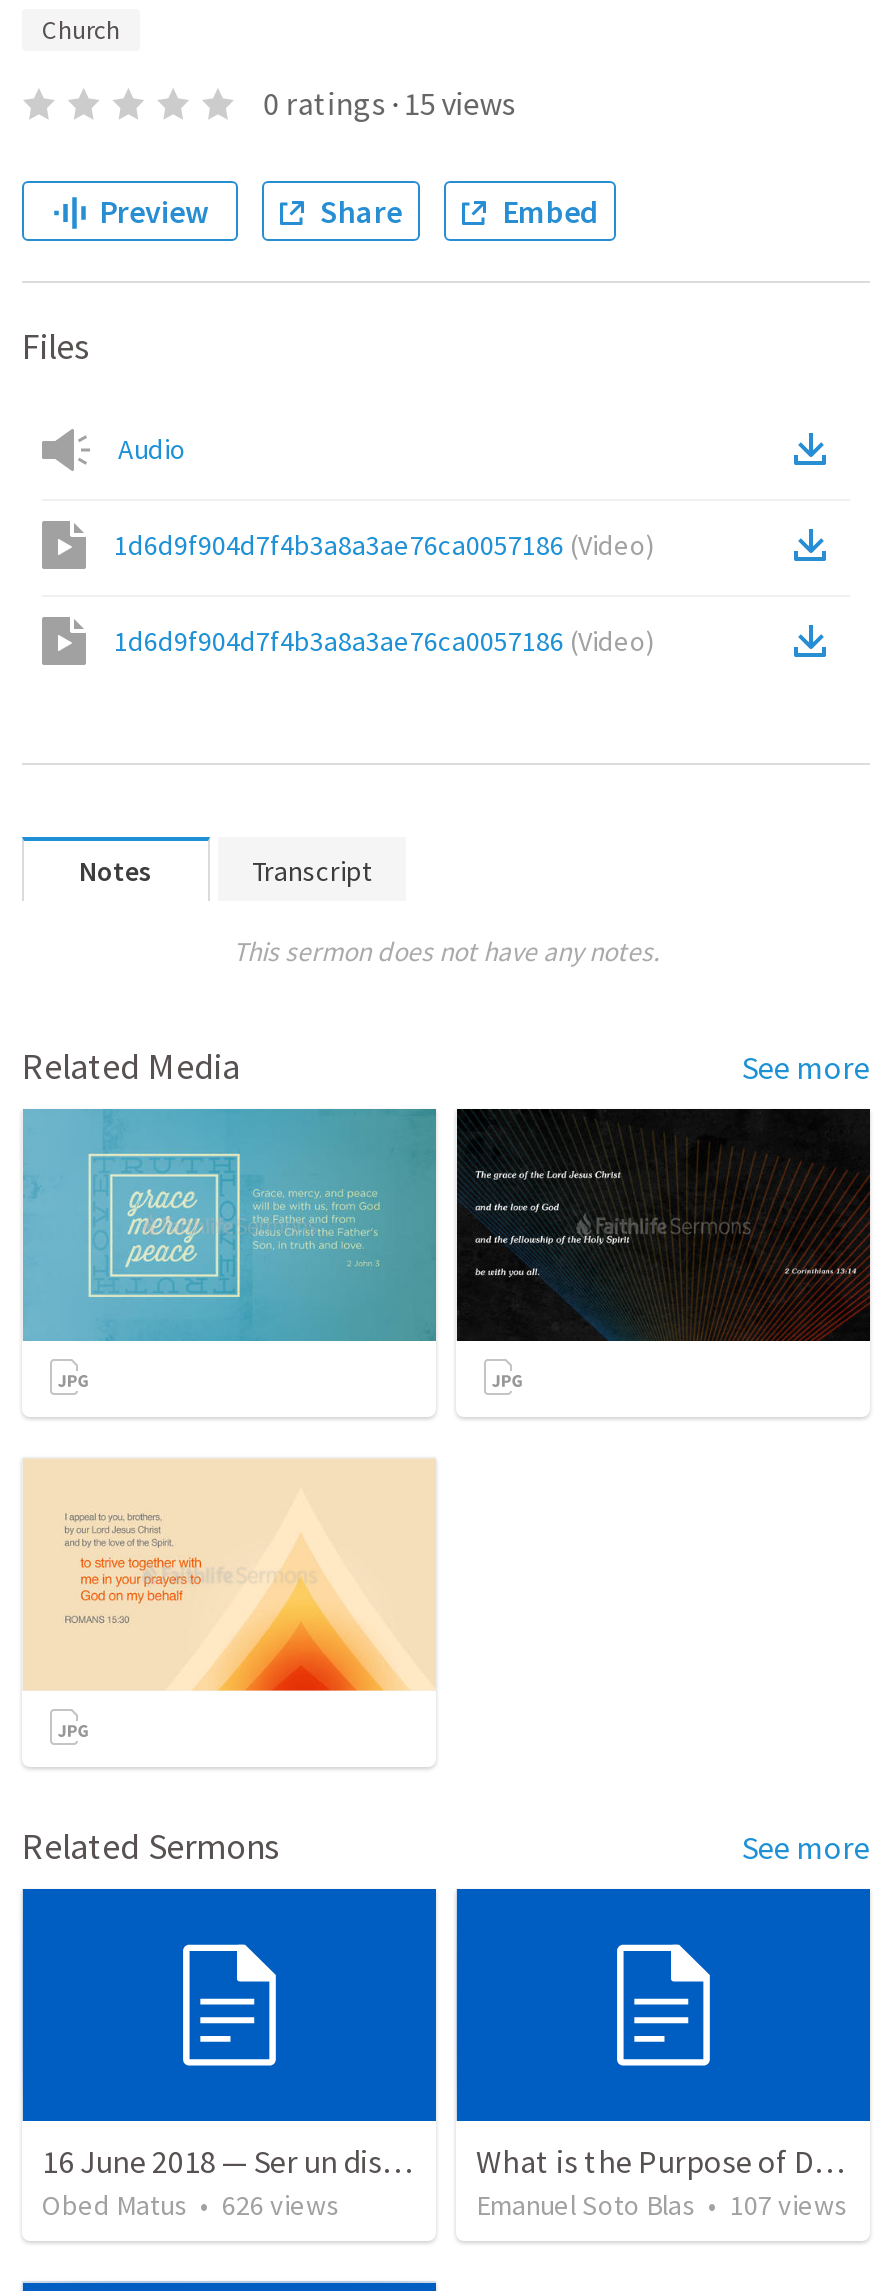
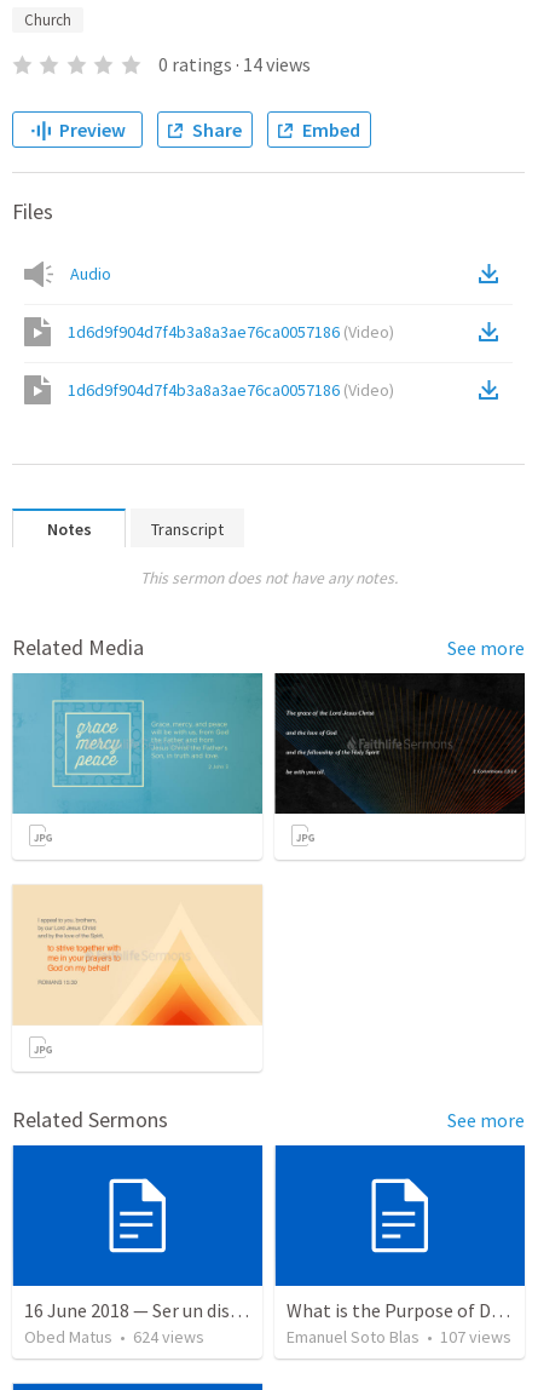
- 0 ratings · 15 views
+ 0 ratings · 14 views

- Obed Matus • 626 views
+ Obed Matus • 624 views
